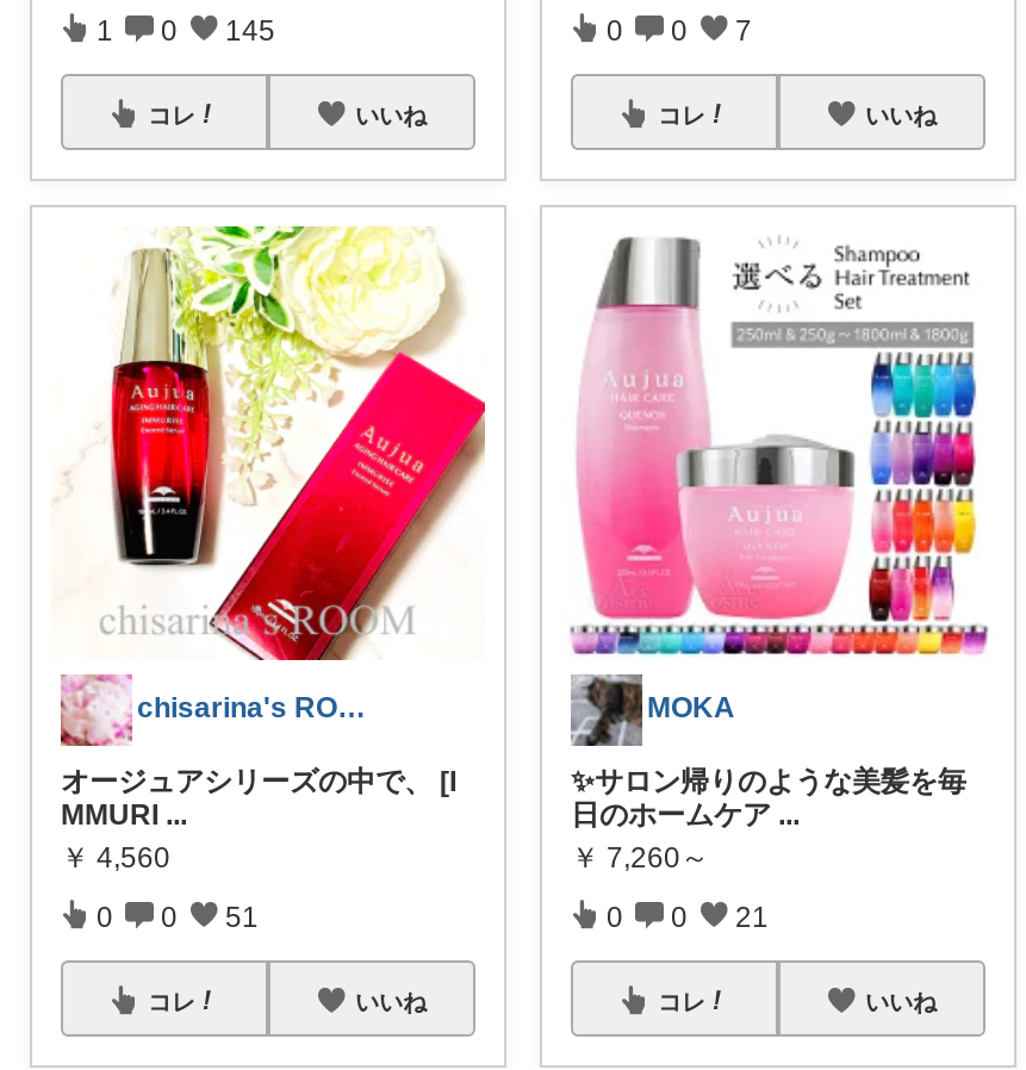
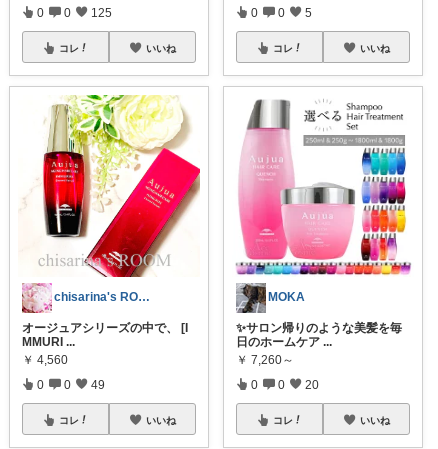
- 1

- 145
+ 0
+ 125

- 0 0 7
+ 0 0 5

- 0 0 51
+ 0 0 49

- 0 0 21
+ 0 0 20
